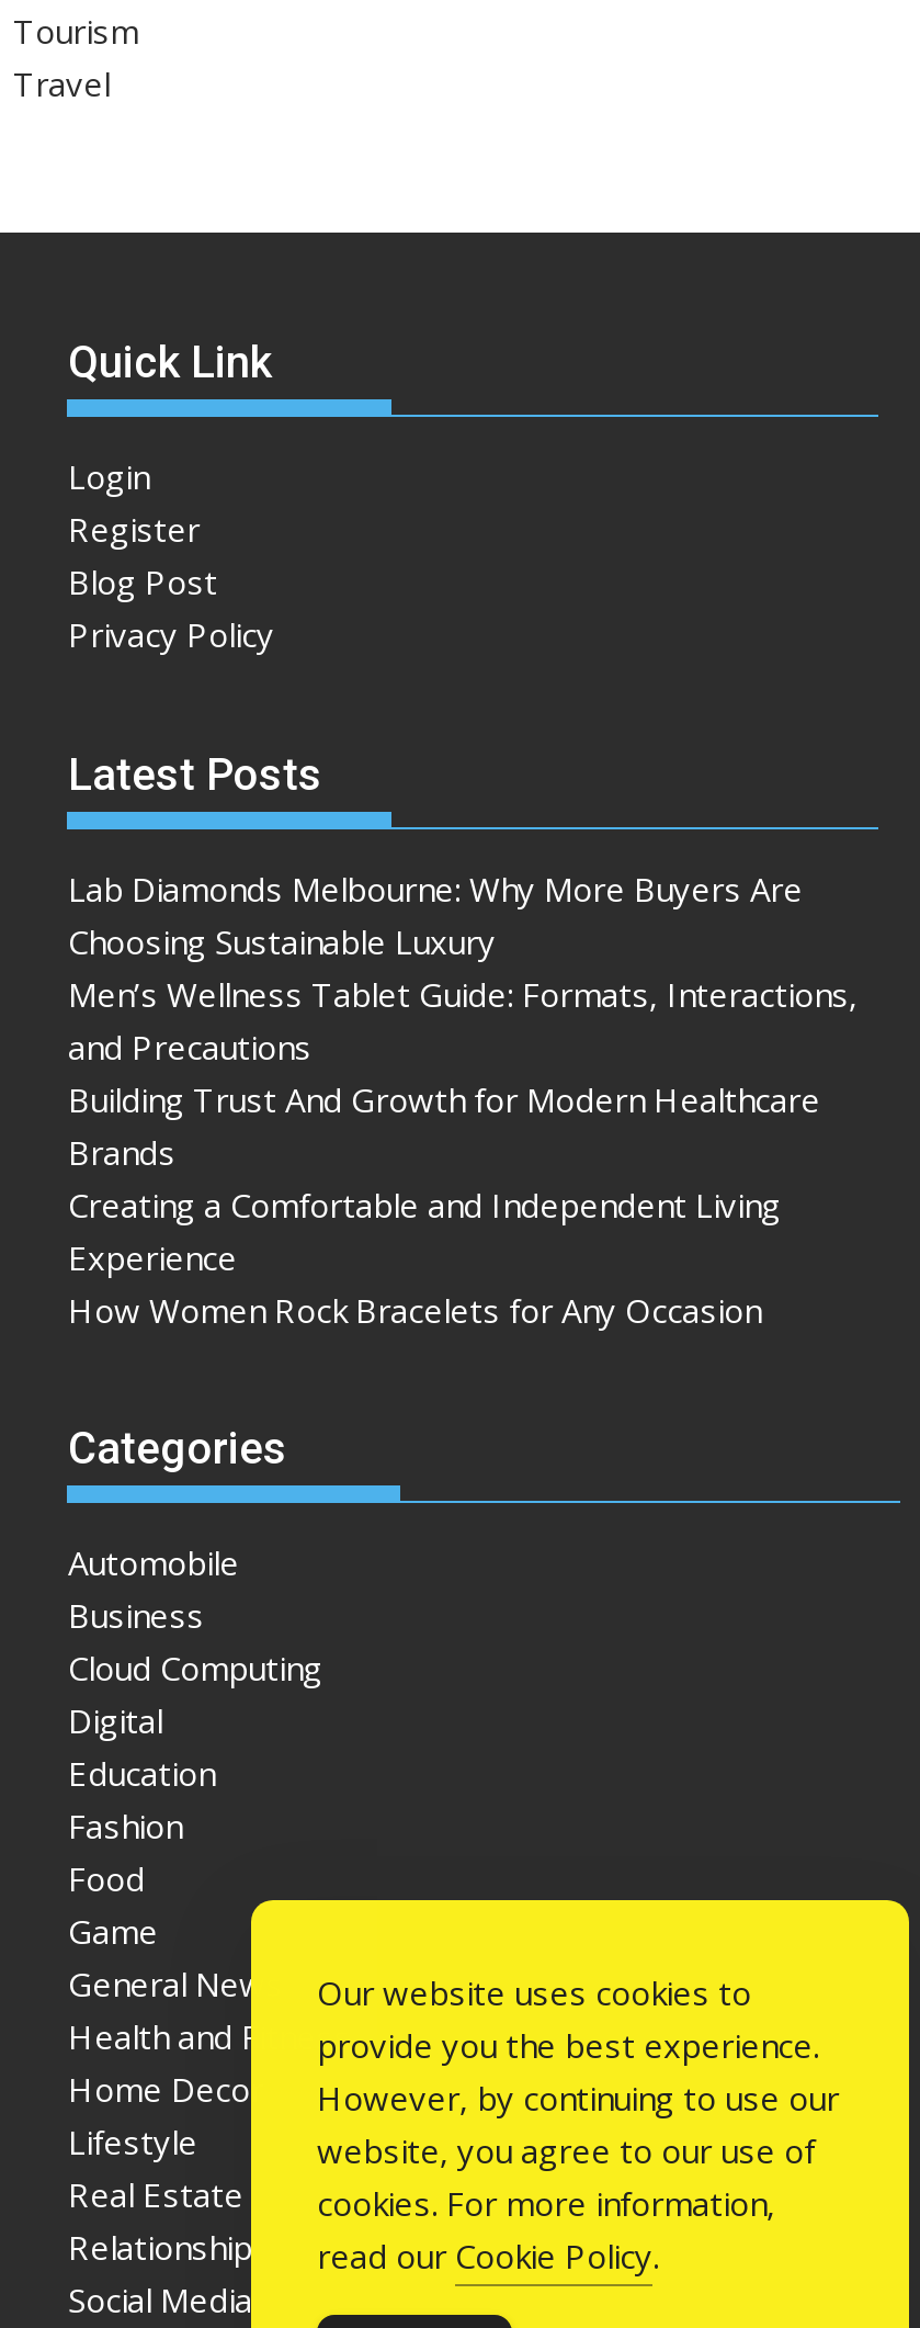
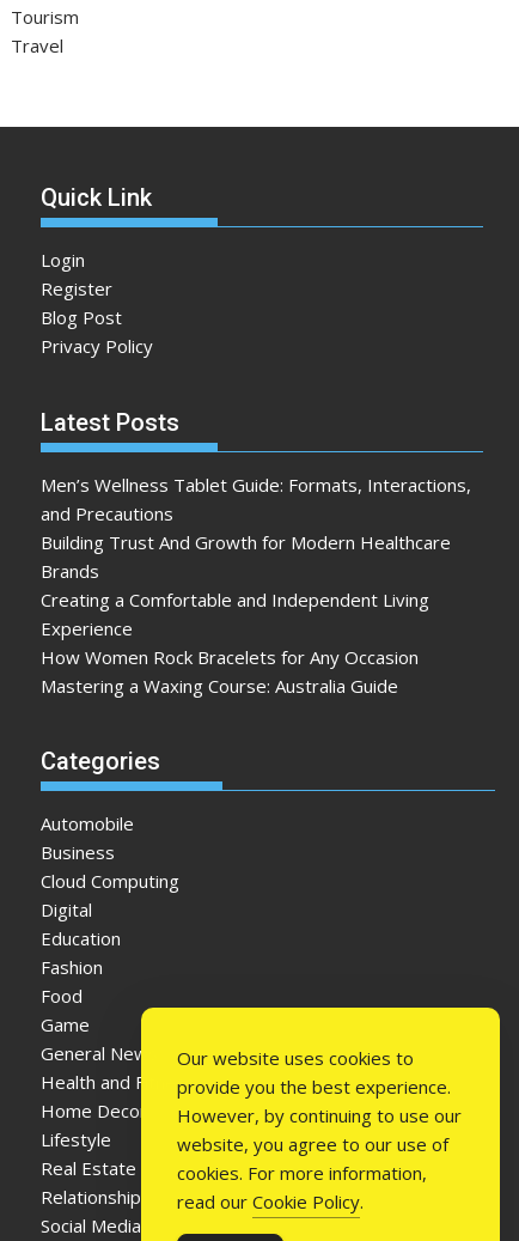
- Lab Diamonds Melbourne: Why More Buyers Are
- Choosing Sustainable Luxury

moved up: Men’s Wellness Tablet Guide: Formats, Interactions, | and Precautions | Building Trust And Growth for Modern Healthcare | Brands | Creating a Comfortable and Independent Living | Experience | How Women Rock Bracelets for Any Occasion

+ Mastering a Waxing Course: Australia Guide
